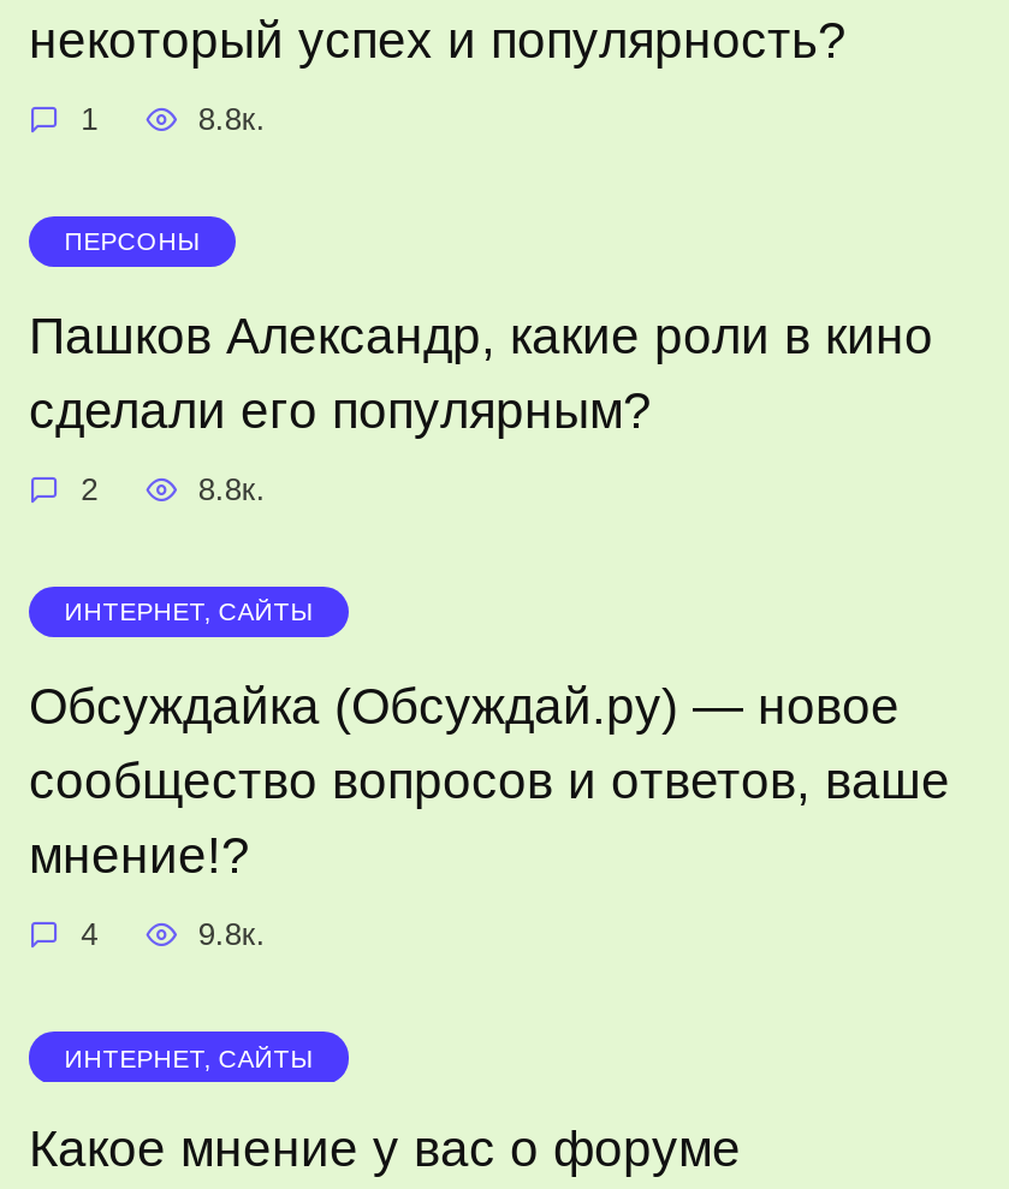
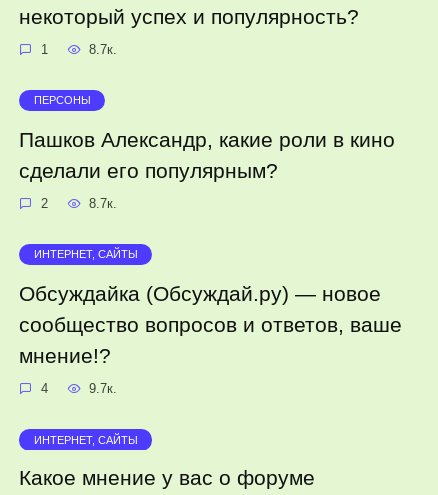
- 8.8к.
+ 8.7к.

- 8.8к.
+ 8.7к.

- 9.8к.
+ 9.7к.
